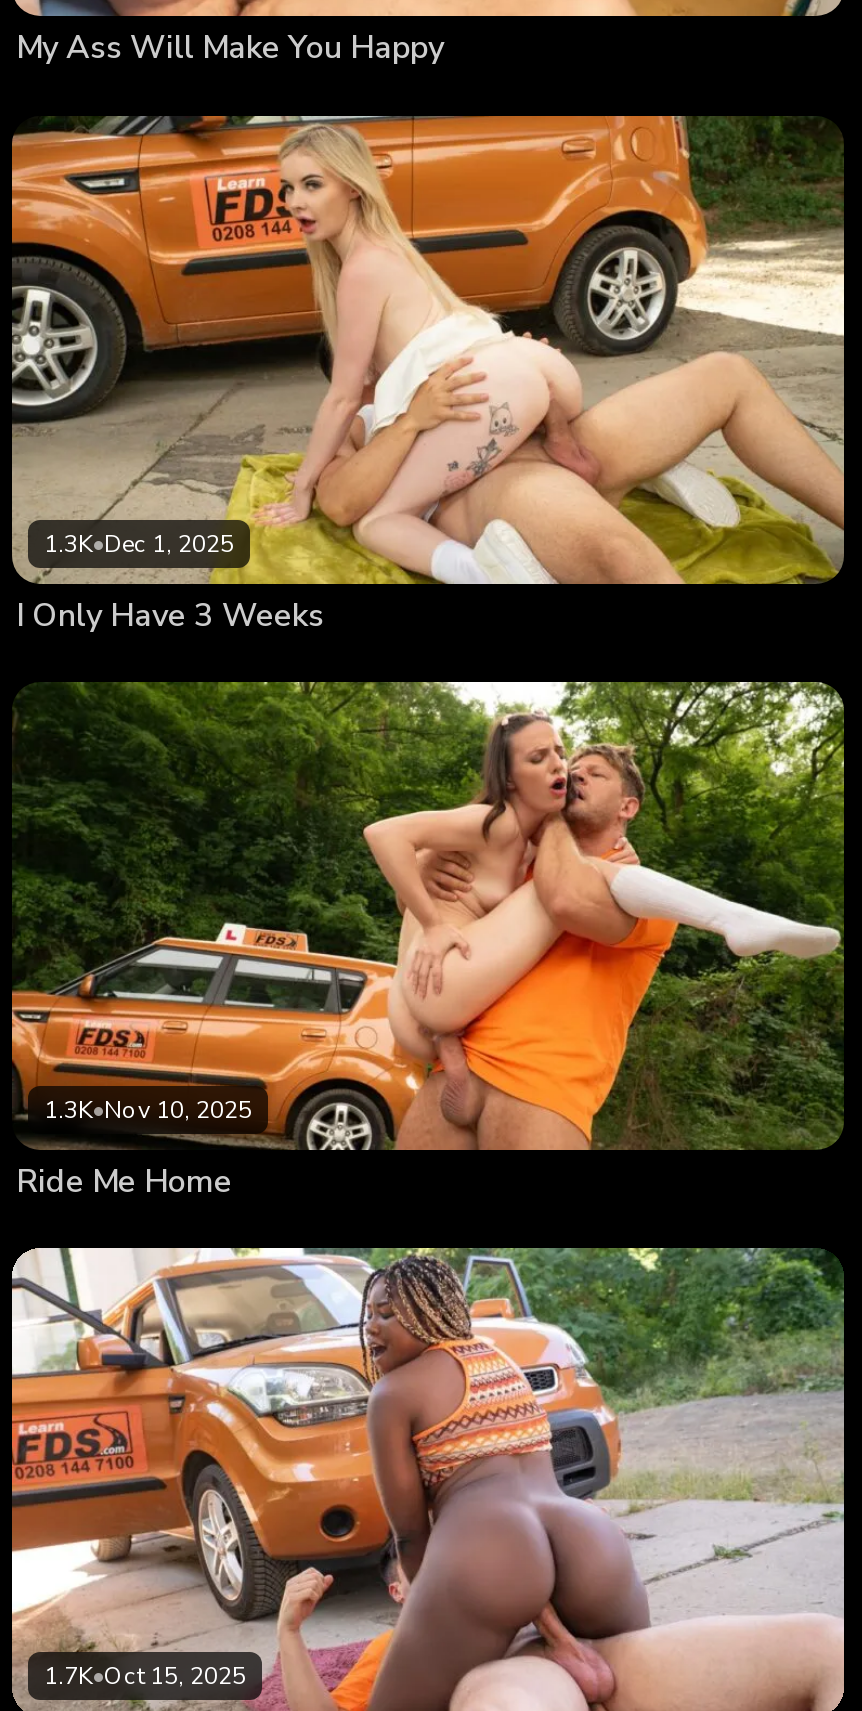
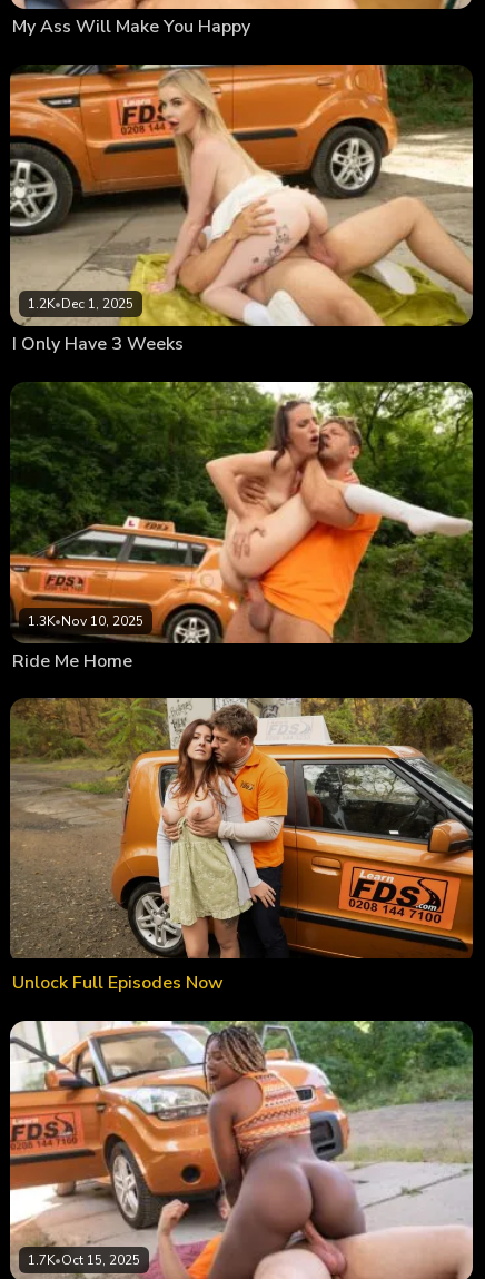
- 1.3K•Dec 1, 2025
+ 1.2K•Dec 1, 2025

+ [image]
+ Unlock Full Episodes Now
